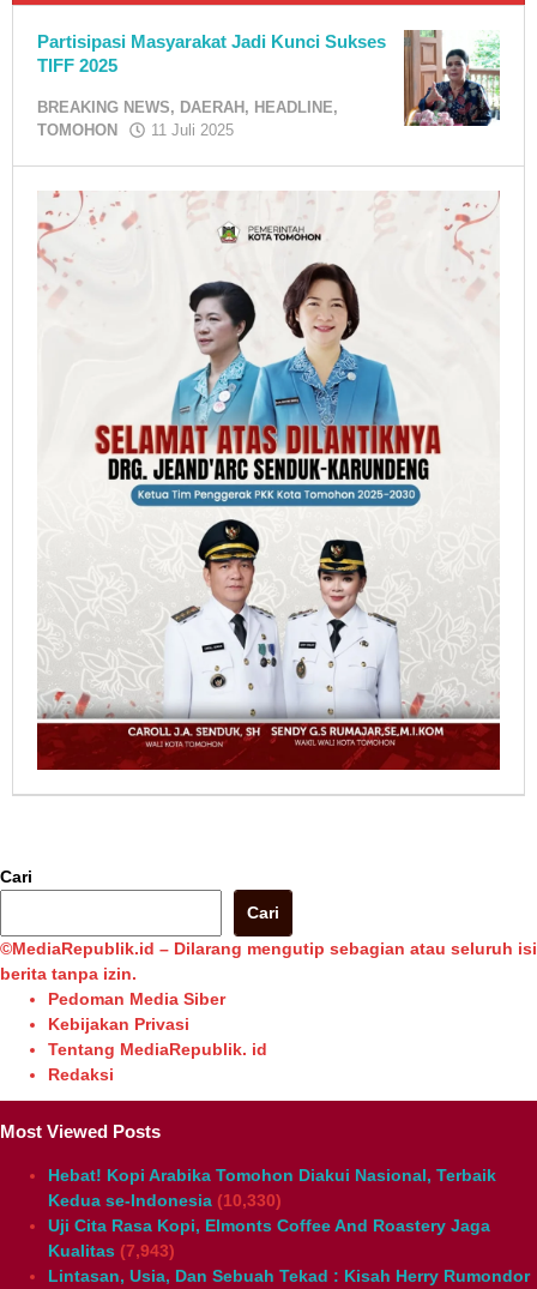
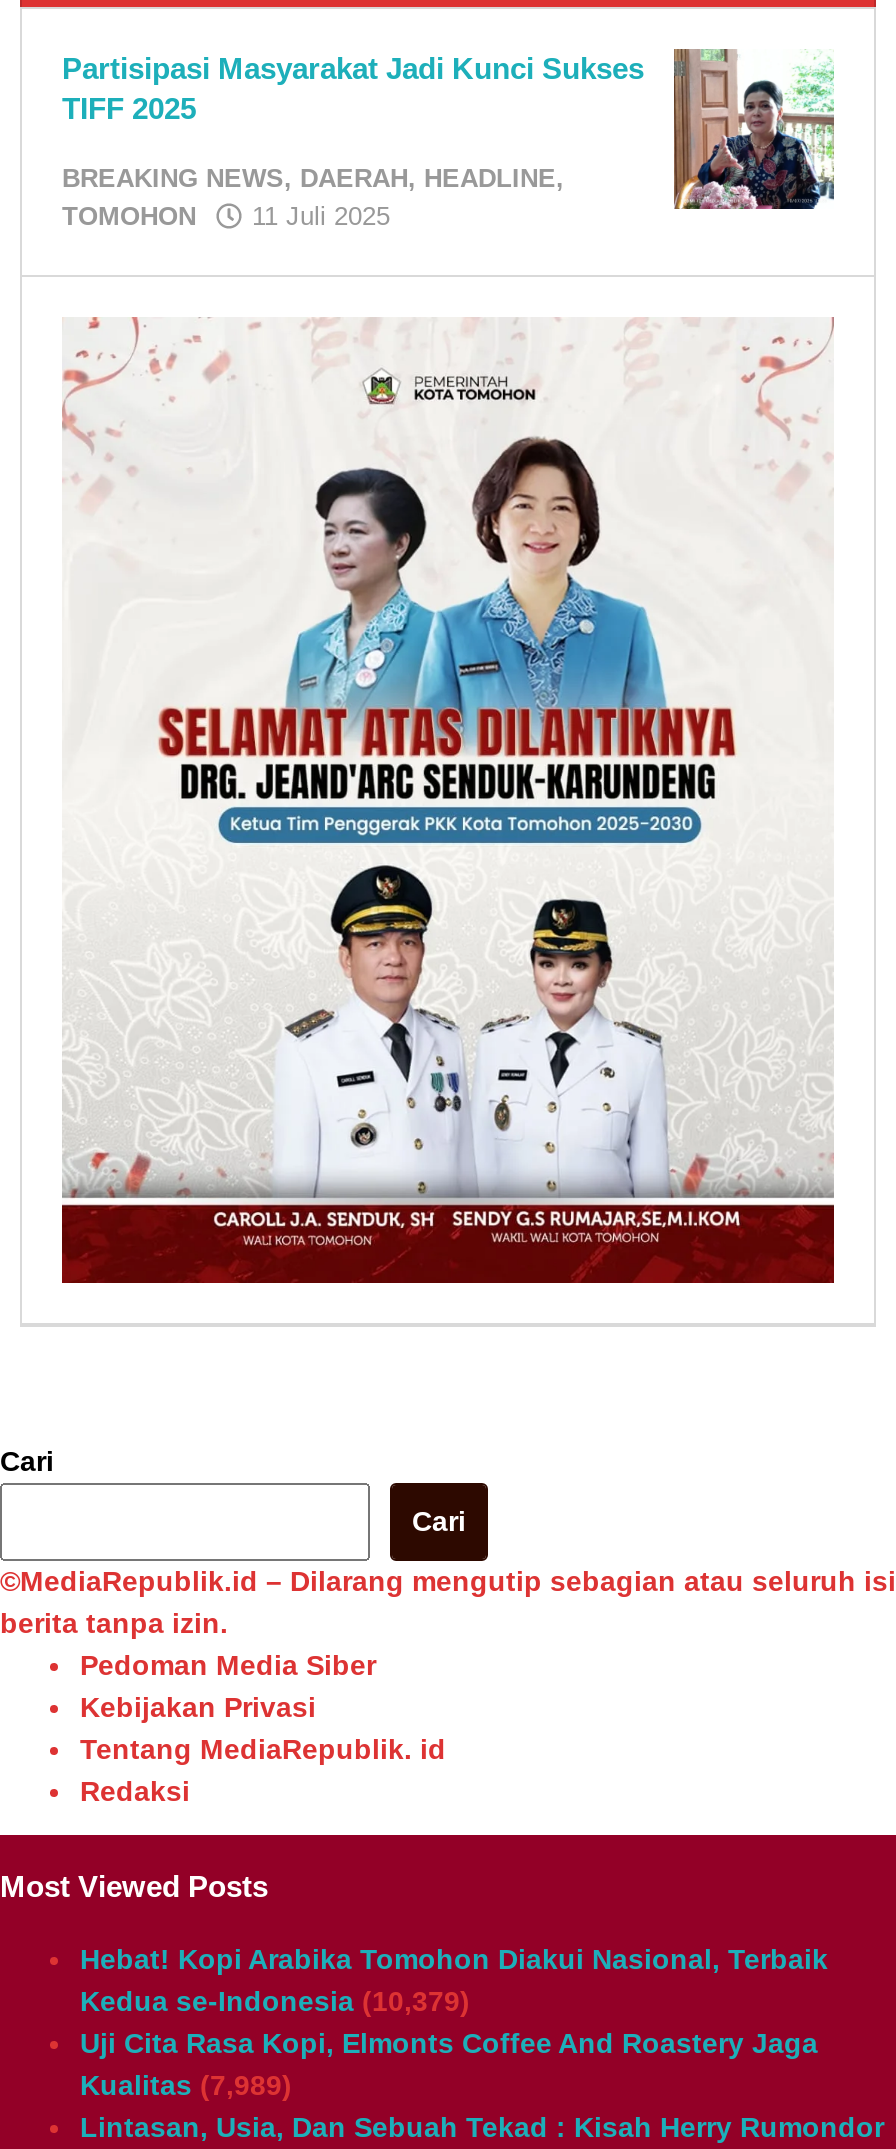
- Kedua se-Indonesia (10,330)
+ Kedua se-Indonesia (10,379)

- Kualitas (7,943)
+ Kualitas (7,989)
